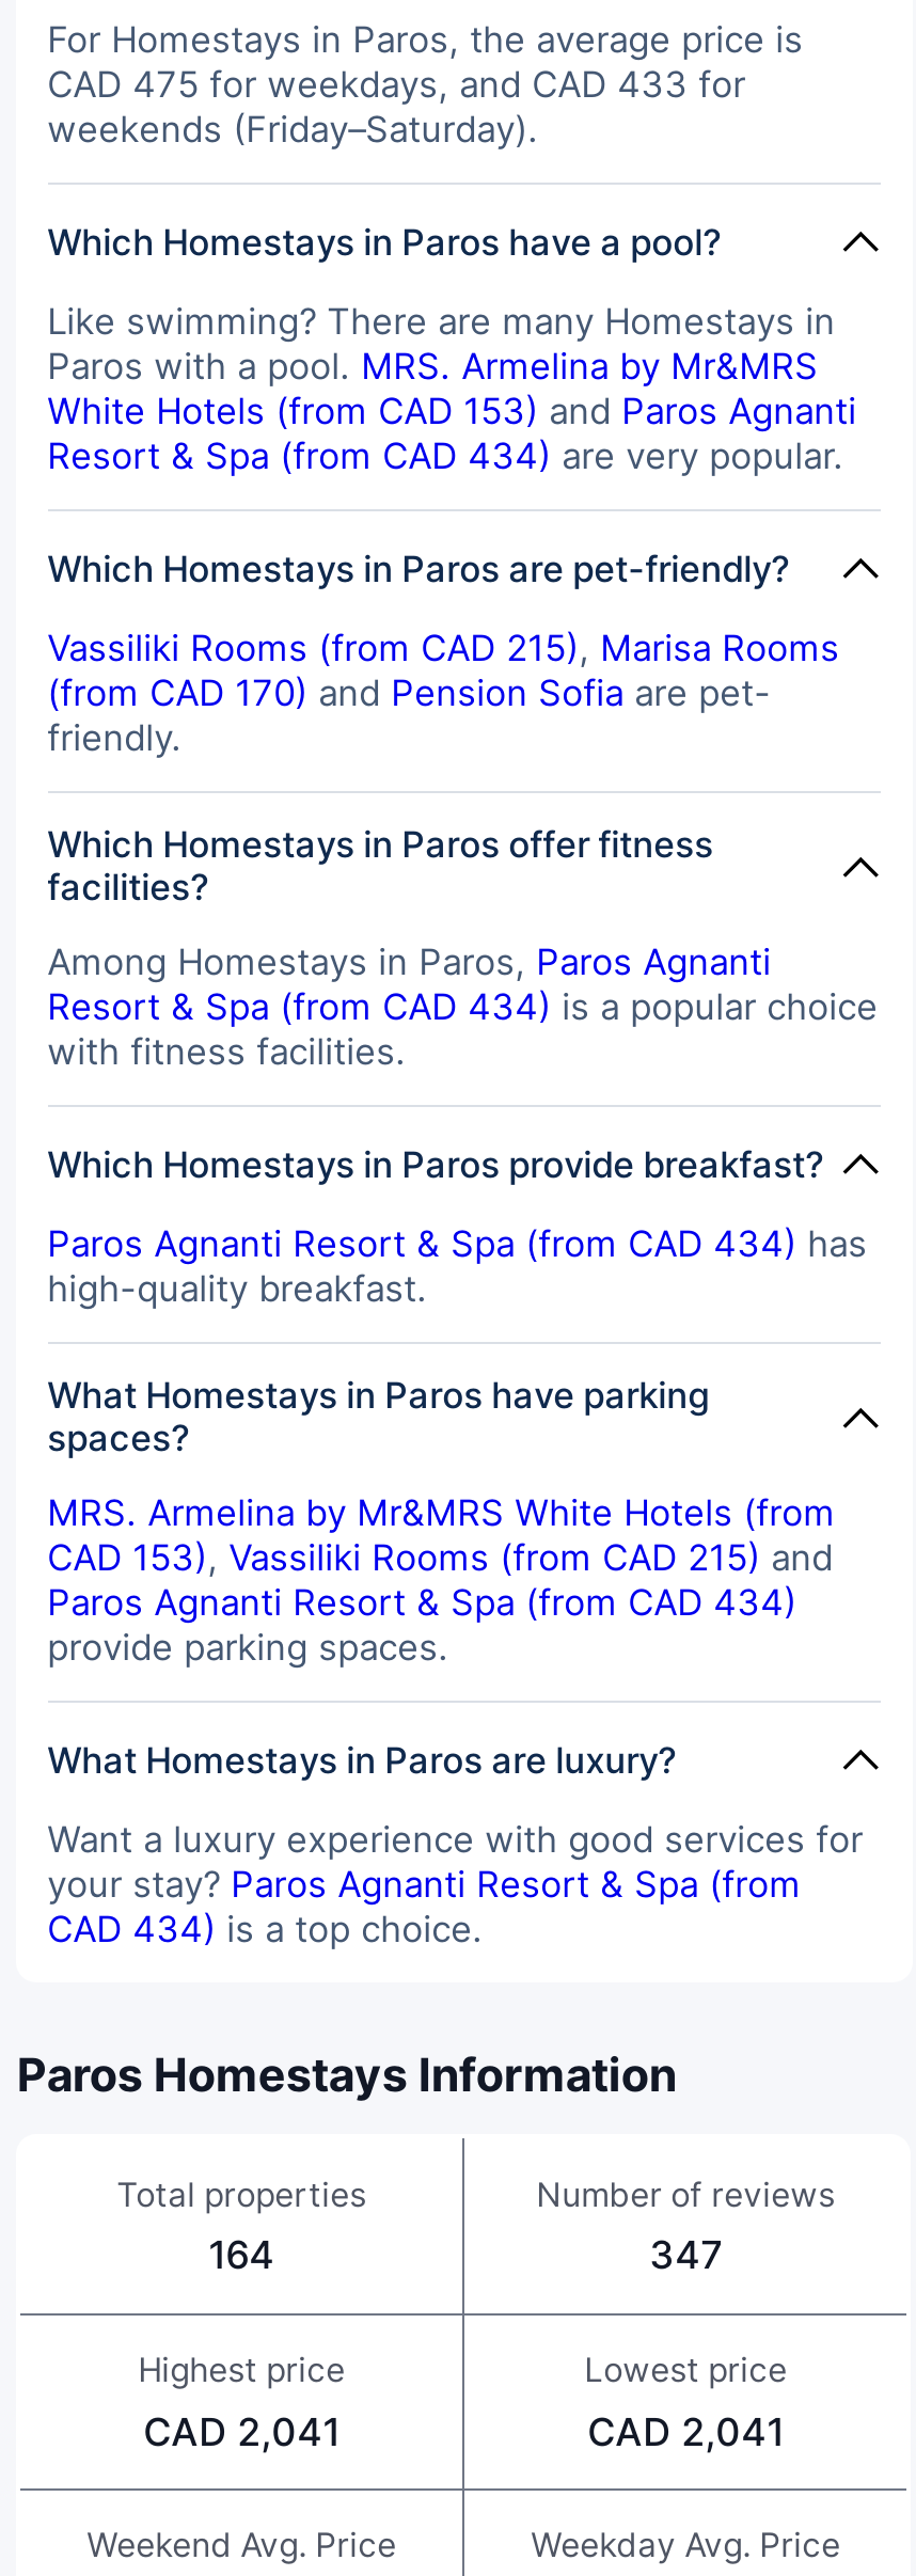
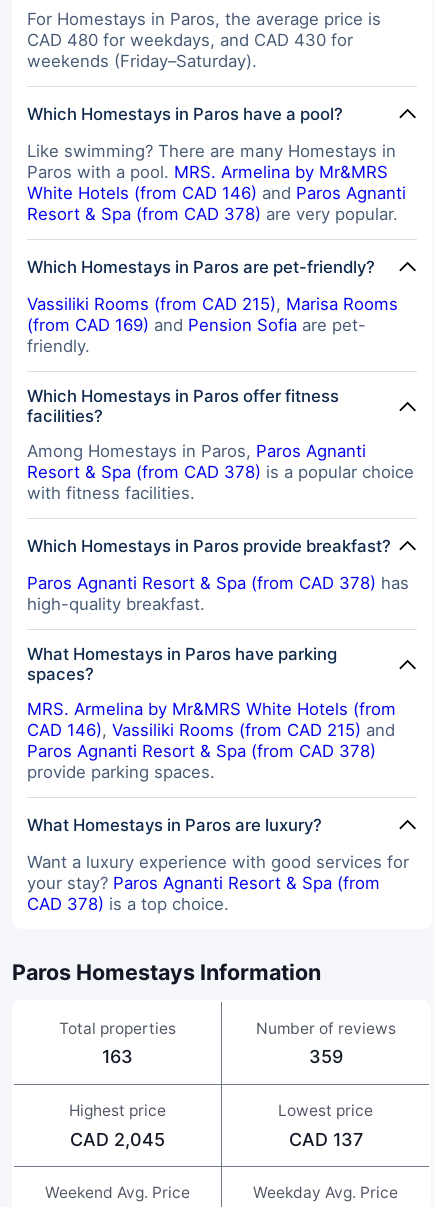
- CAD 475 for weekdays, and CAD 433 for
+ CAD 480 for weekdays, and CAD 430 for

- White Hotels (from CAD 153) and Paros Agnanti
+ White Hotels (from CAD 146) and Paros Agnanti

- Resort & Spa (from CAD 434) are very popular.
+ Resort & Spa (from CAD 378) are very popular.

- (from CAD 170) and Pension Sofia are pet-
+ (from CAD 169) and Pension Sofia are pet-

- Resort & Spa (from CAD 434) is a popular choice
+ Resort & Spa (from CAD 378) is a popular choice

- Paros Agnanti Resort & Spa (from CAD 434) has
+ Paros Agnanti Resort & Spa (from CAD 378) has

- CAD 153), Vassiliki Rooms (from CAD 215) and
+ CAD 146), Vassiliki Rooms (from CAD 215) and

- Paros Agnanti Resort & Spa (from CAD 434)
+ Paros Agnanti Resort & Spa (from CAD 378)

- CAD 434) is a top choice.
+ CAD 378) is a top choice.

- 164
+ 163

- 347
+ 359

- CAD 2,041
+ CAD 2,045

- CAD 2,041
+ CAD 137
